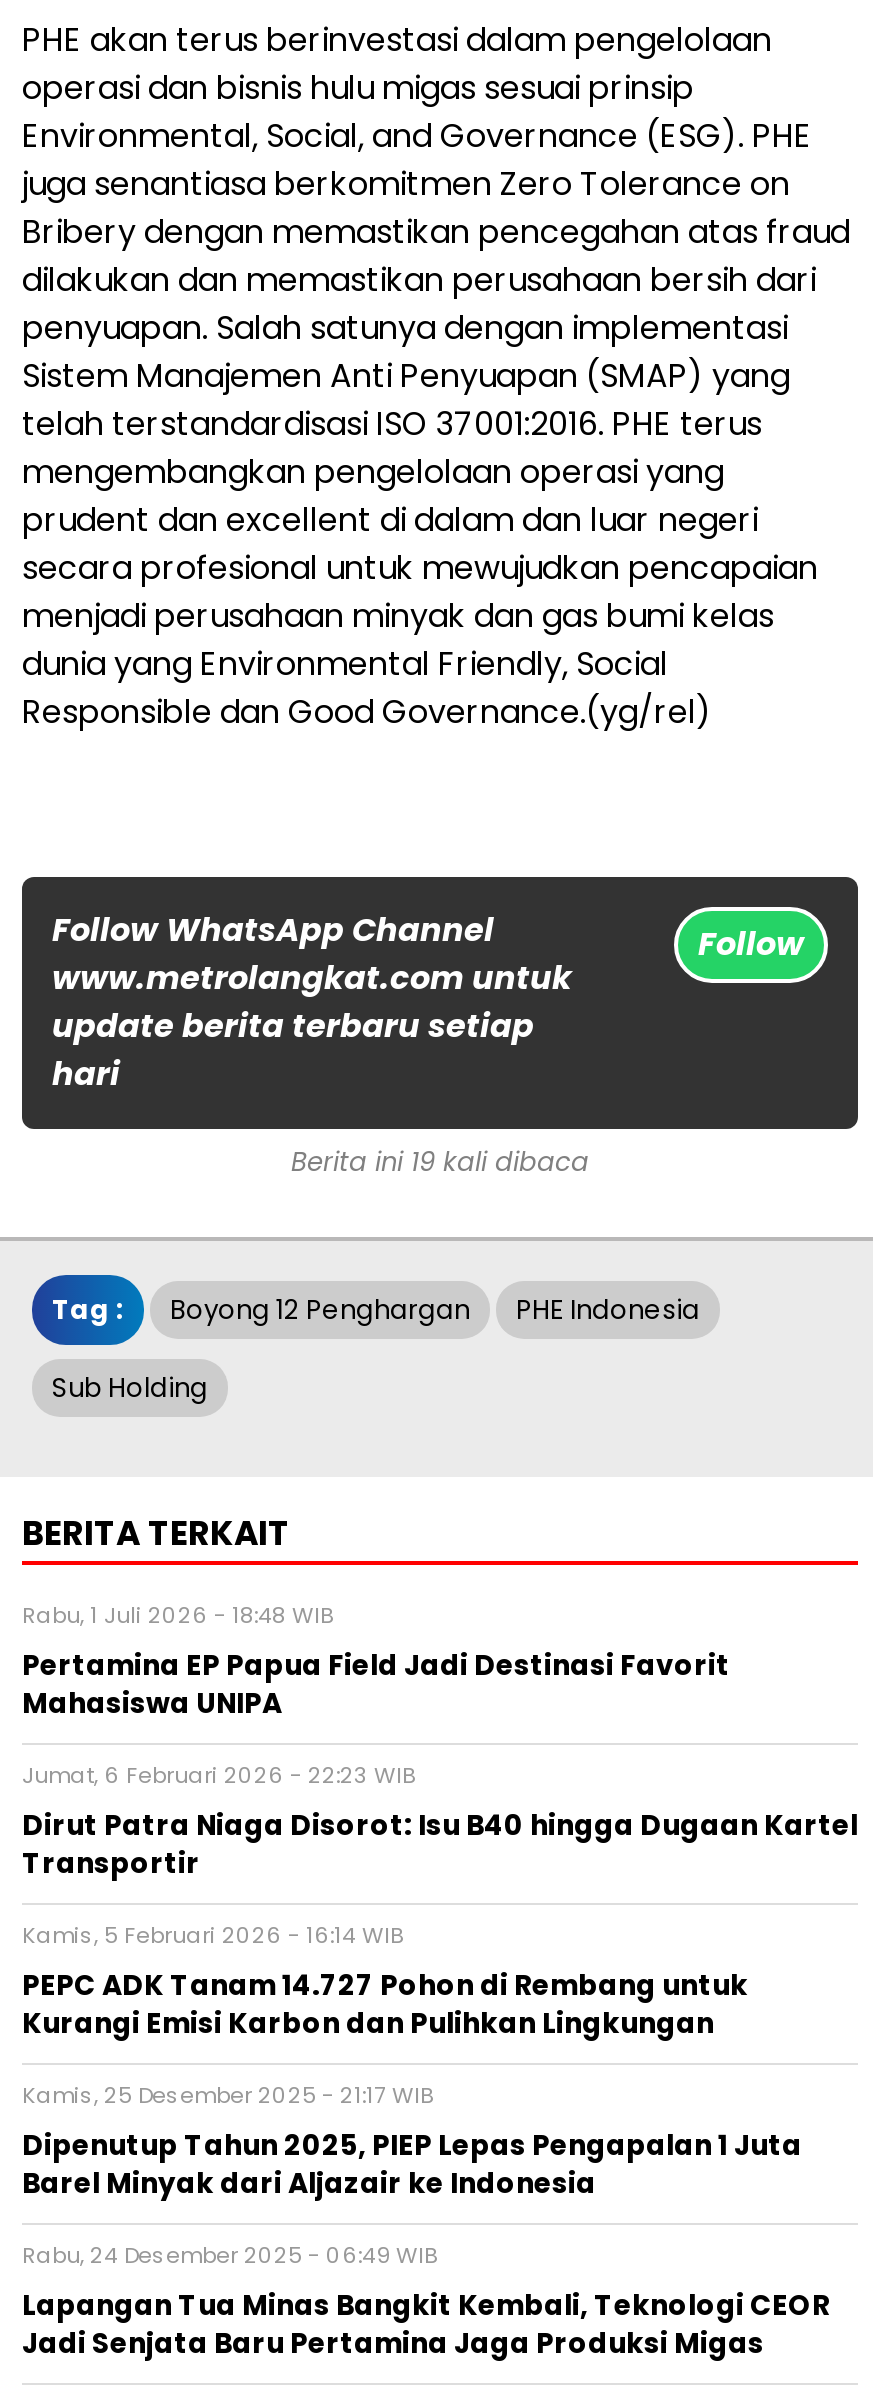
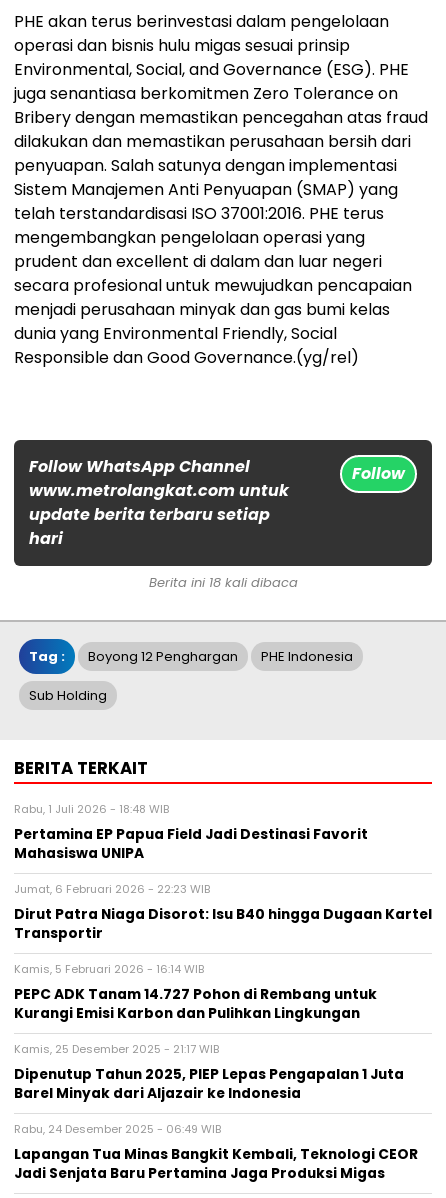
- Berita ini 19 kali dibaca
+ Berita ini 18 kali dibaca
